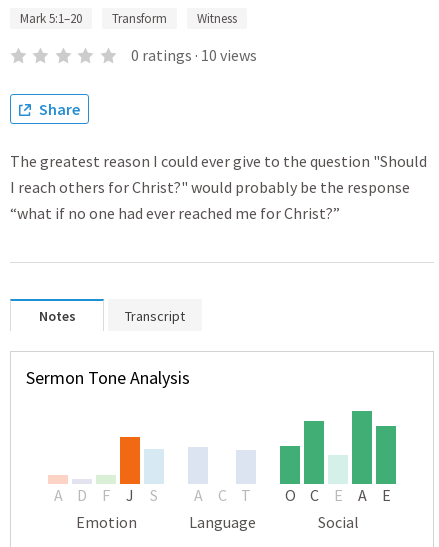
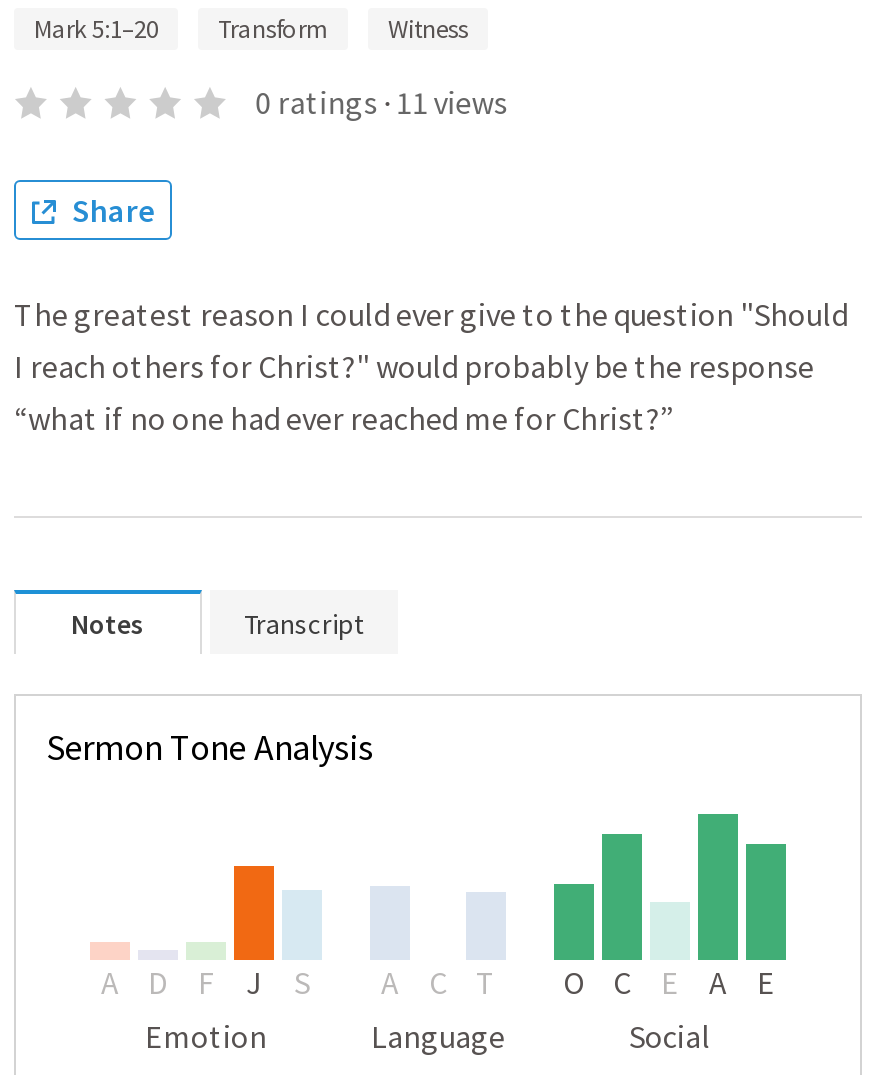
- 0 ratings · 10 views
+ 0 ratings · 11 views
